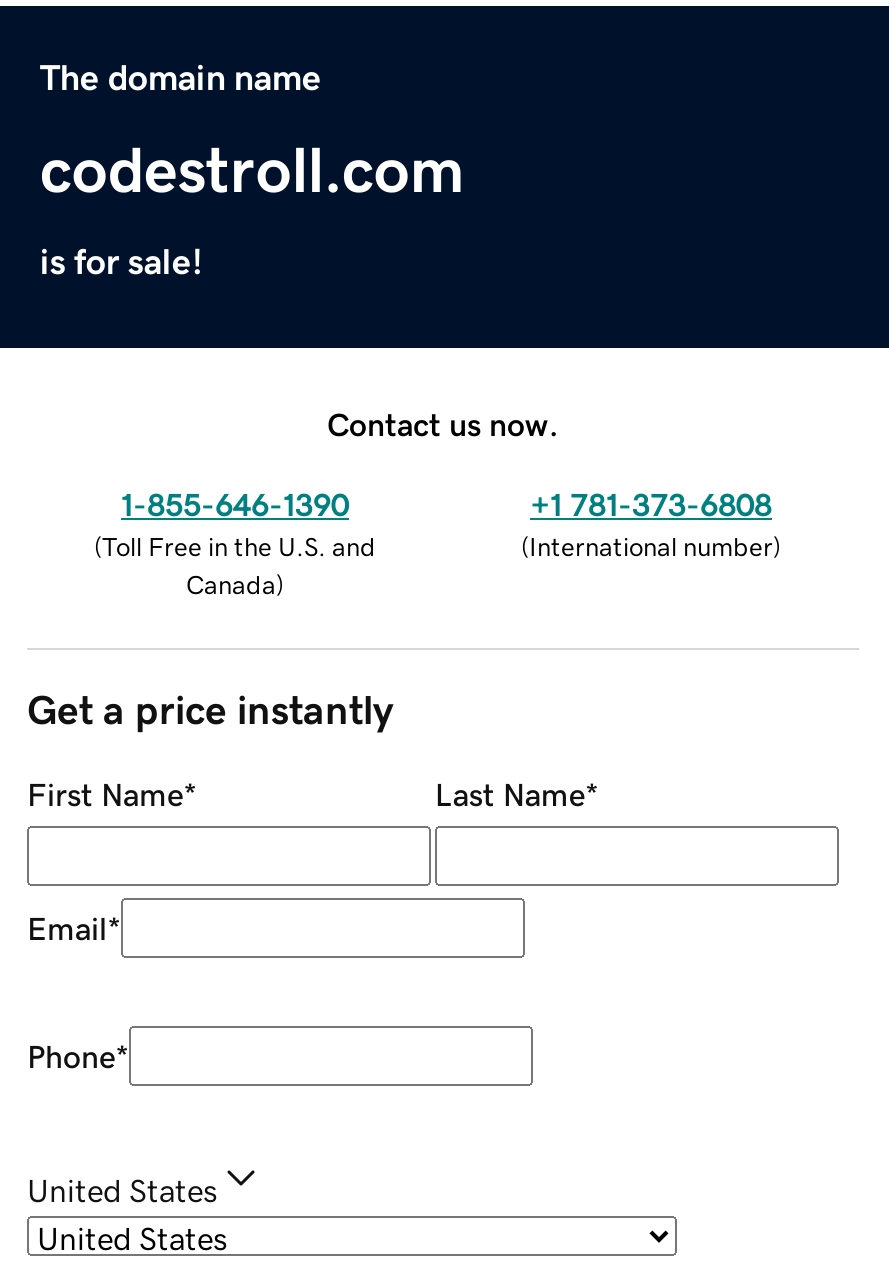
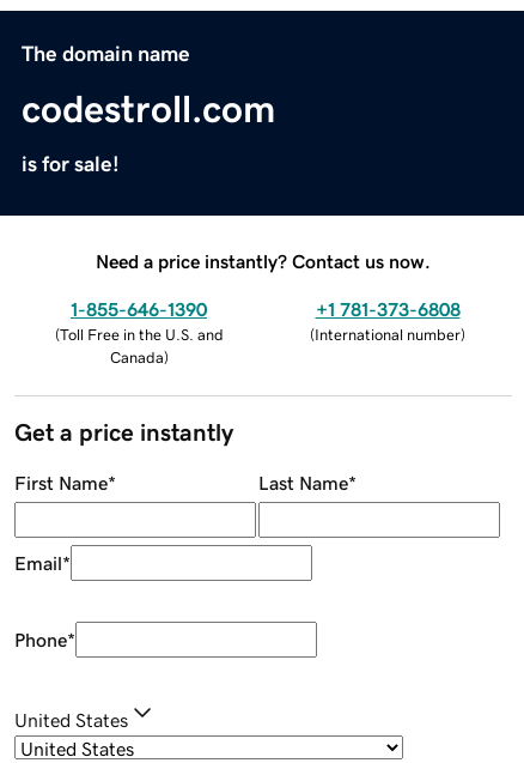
- Contact us now.
+ Need a price instantly? Contact us now.
